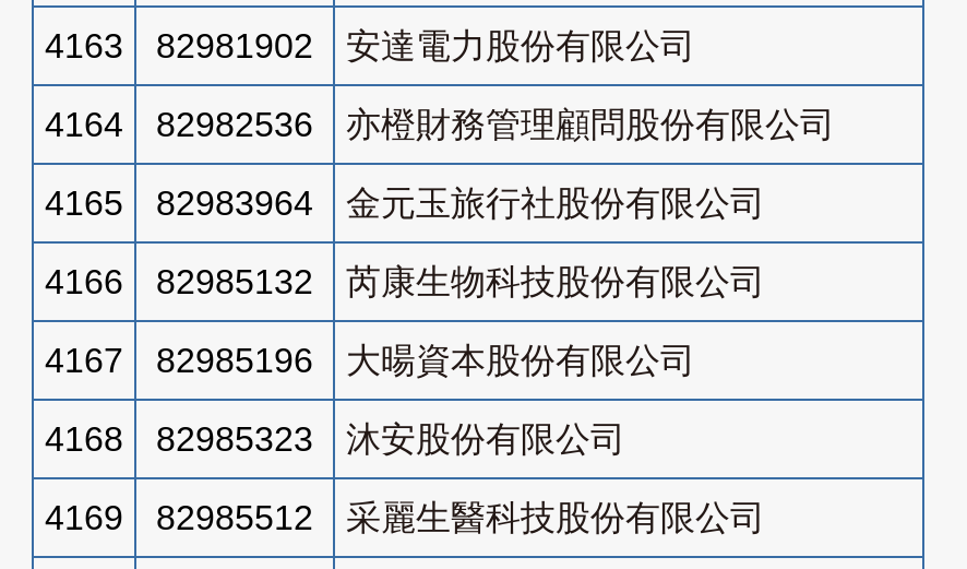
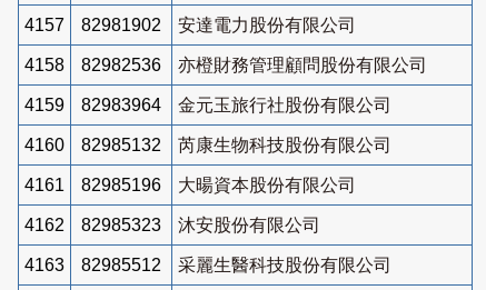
- 4163 82981902 安達電力股份有限公司
+ 4157 82981902 安達電力股份有限公司

- 4164 82982536 亦橙財務管理顧問股份有限公司
+ 4158 82982536 亦橙財務管理顧問股份有限公司

- 4165 82983964 金元玉旅行社股份有限公司
+ 4159 82983964 金元玉旅行社股份有限公司

- 4166 82985132 芮康生物科技股份有限公司
+ 4160 82985132 芮康生物科技股份有限公司

- 4167 82985196 大暘資本股份有限公司
+ 4161 82985196 大暘資本股份有限公司

- 4168 82985323 沐安股份有限公司
+ 4162 82985323 沐安股份有限公司

- 4169 82985512 采麗生醫科技股份有限公司
+ 4163 82985512 采麗生醫科技股份有限公司
